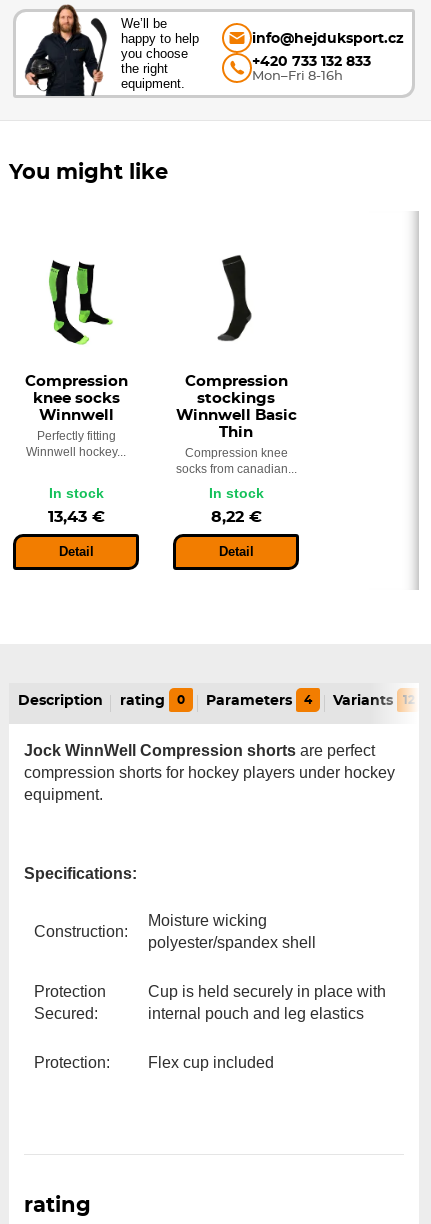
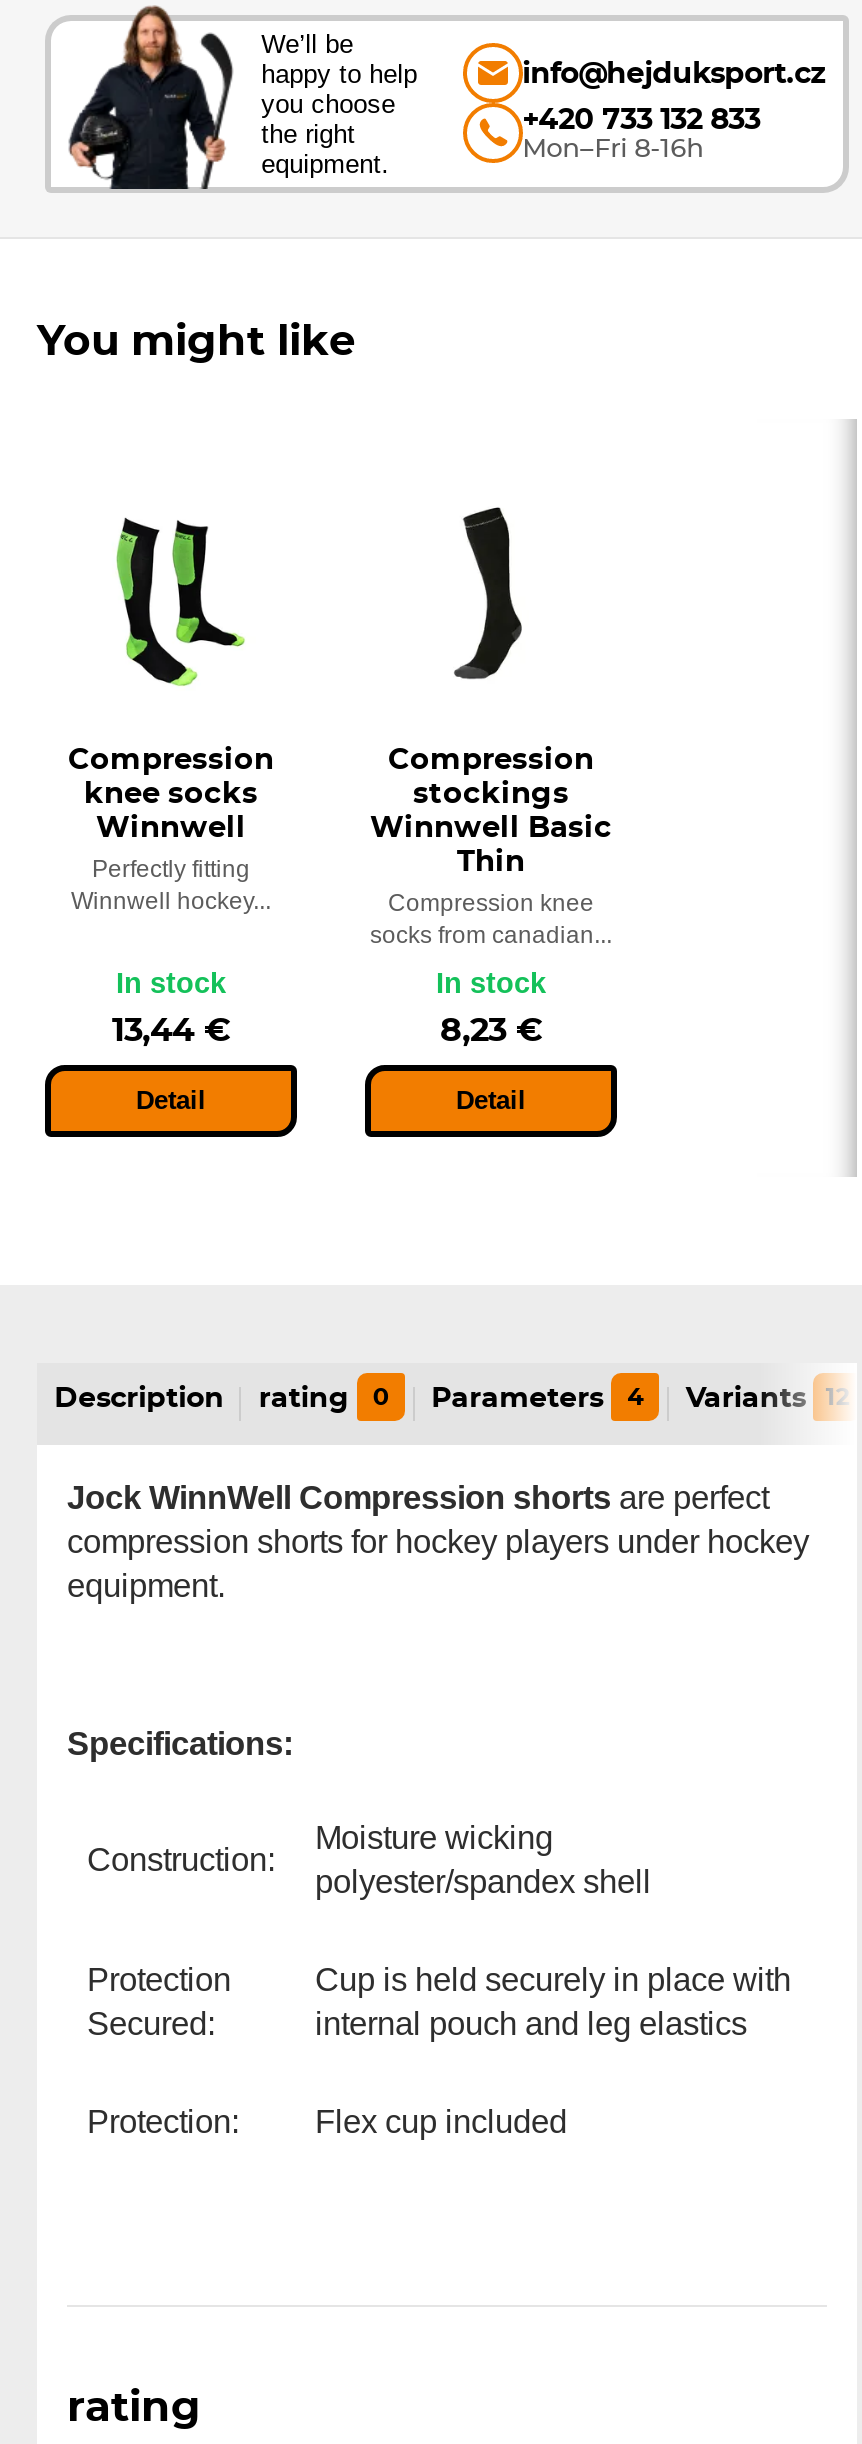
- 13,43 €
+ 13,44 €

- 8,22 €
+ 8,23 €
